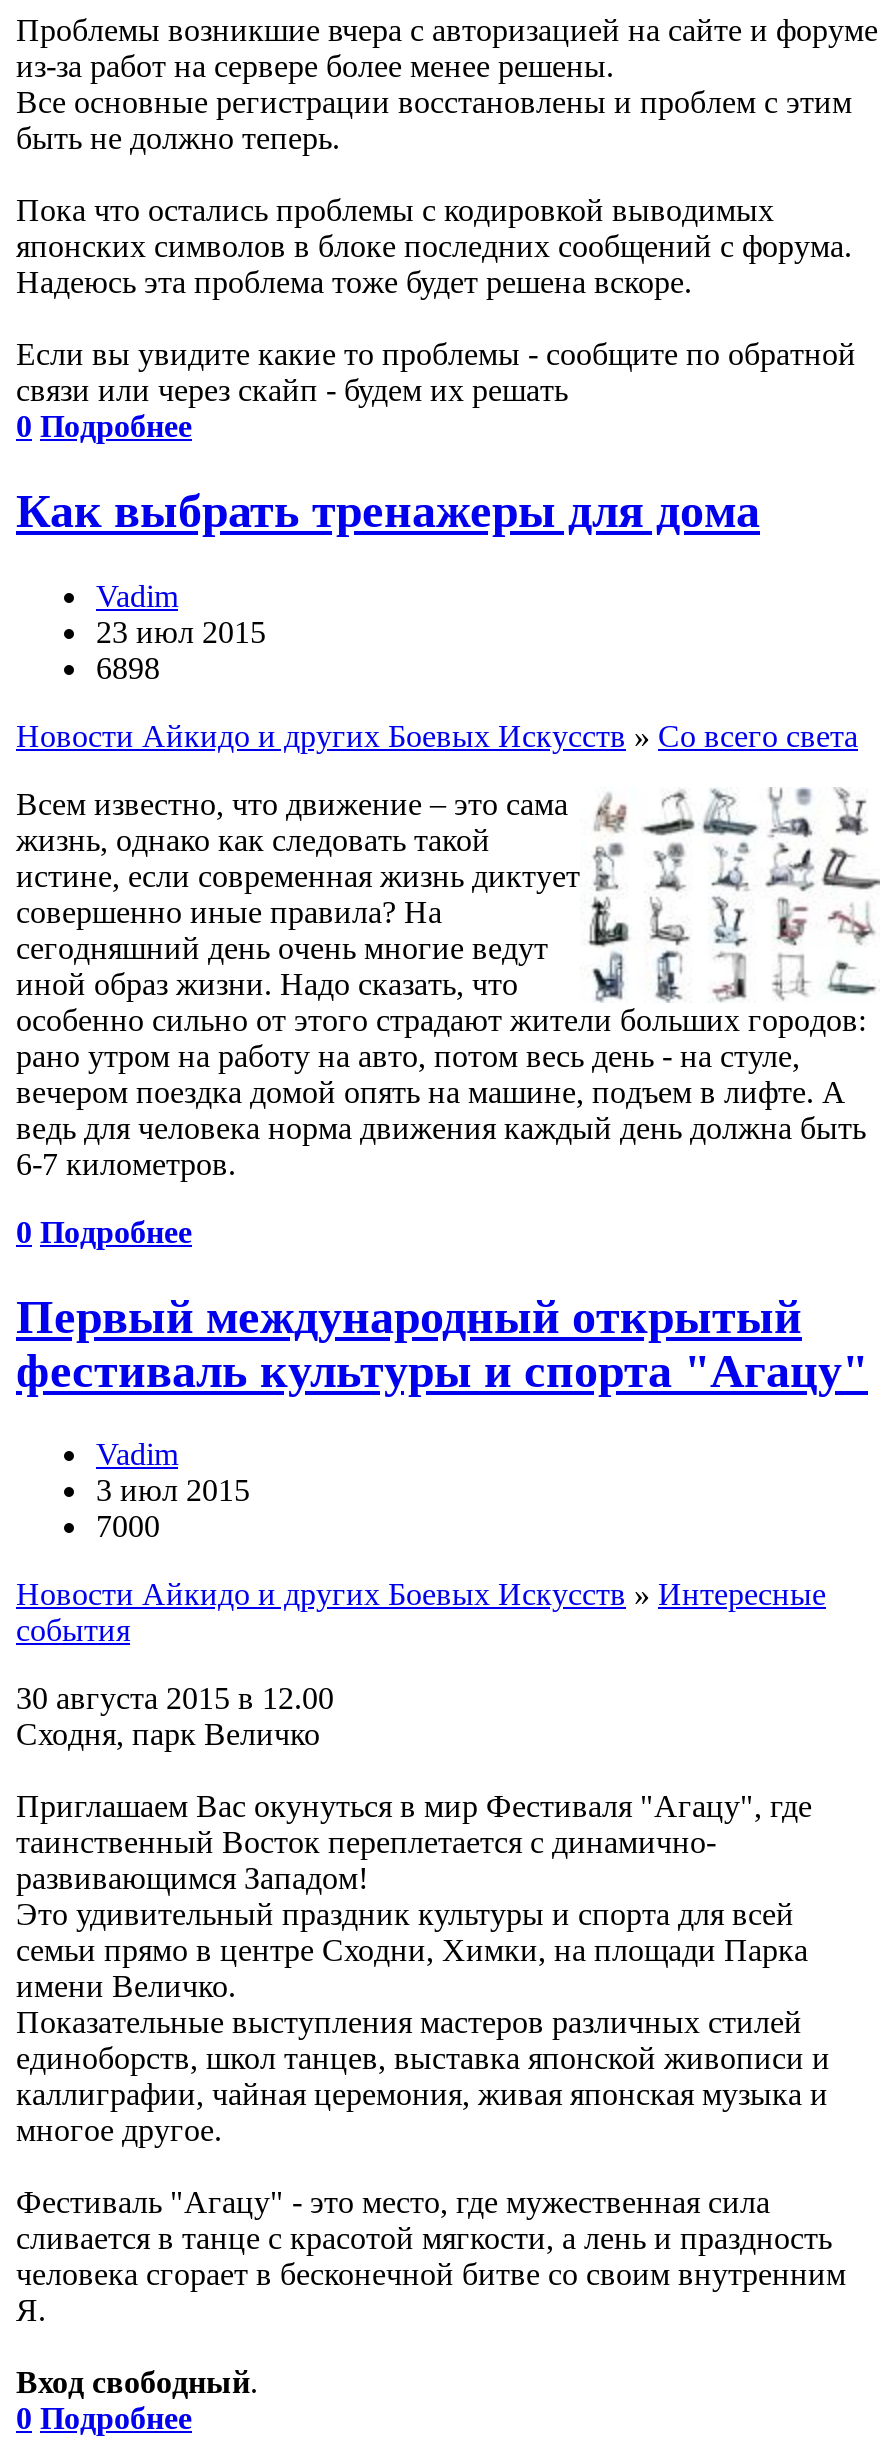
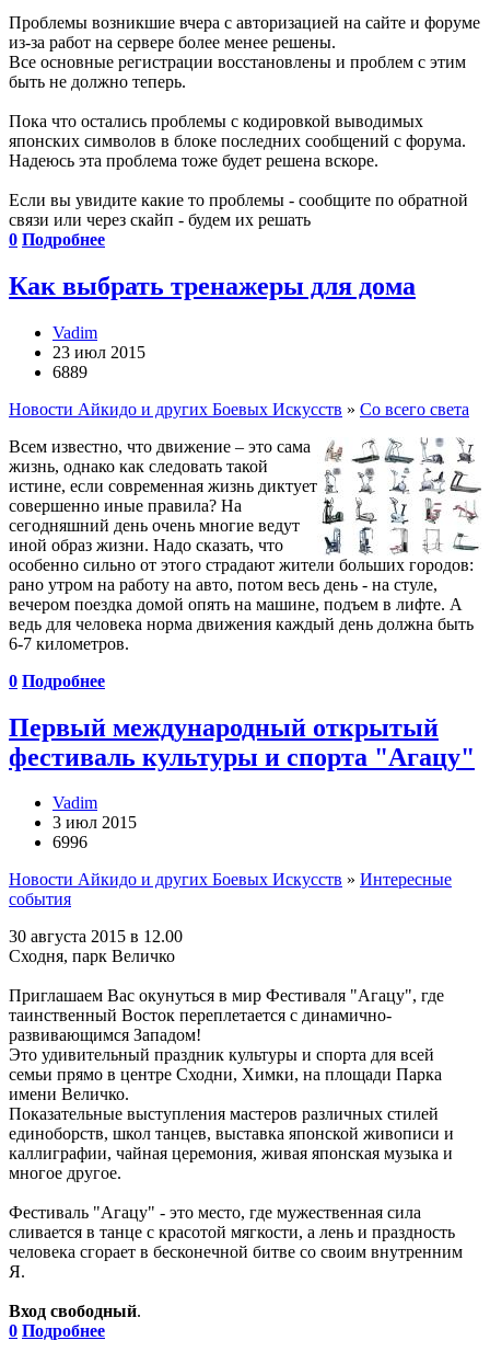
- 6898
+ 6889

- 7000
+ 6996
